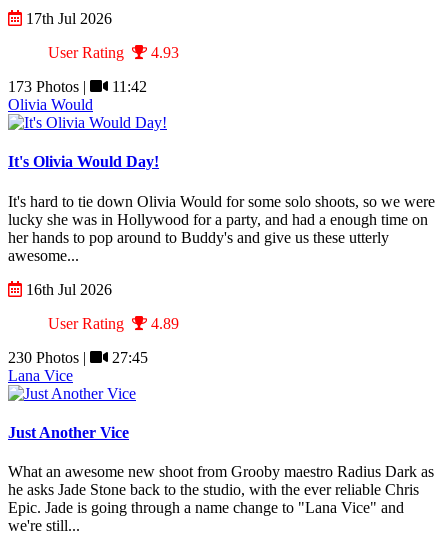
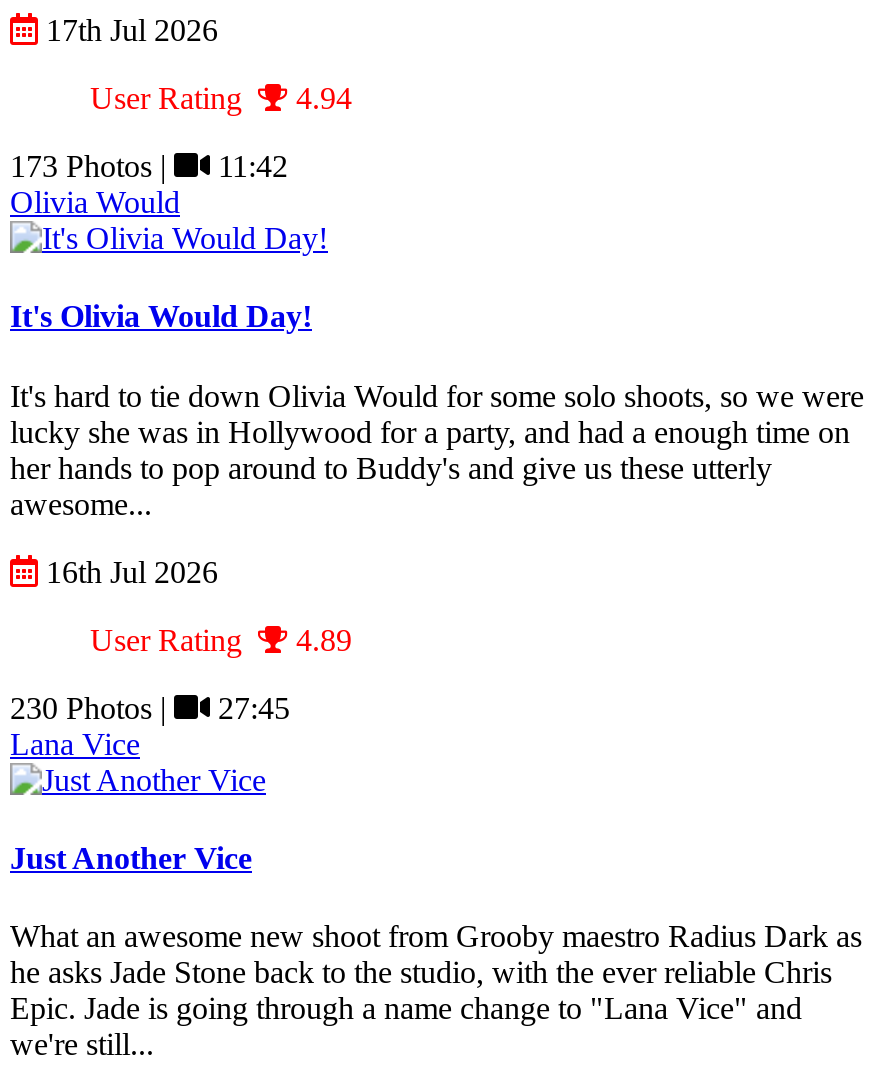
- User Rating 4.93
+ User Rating 4.94
